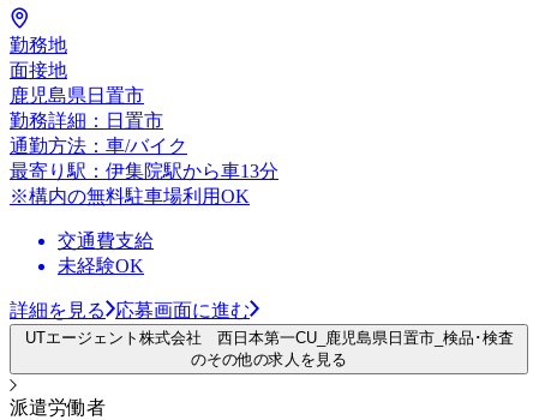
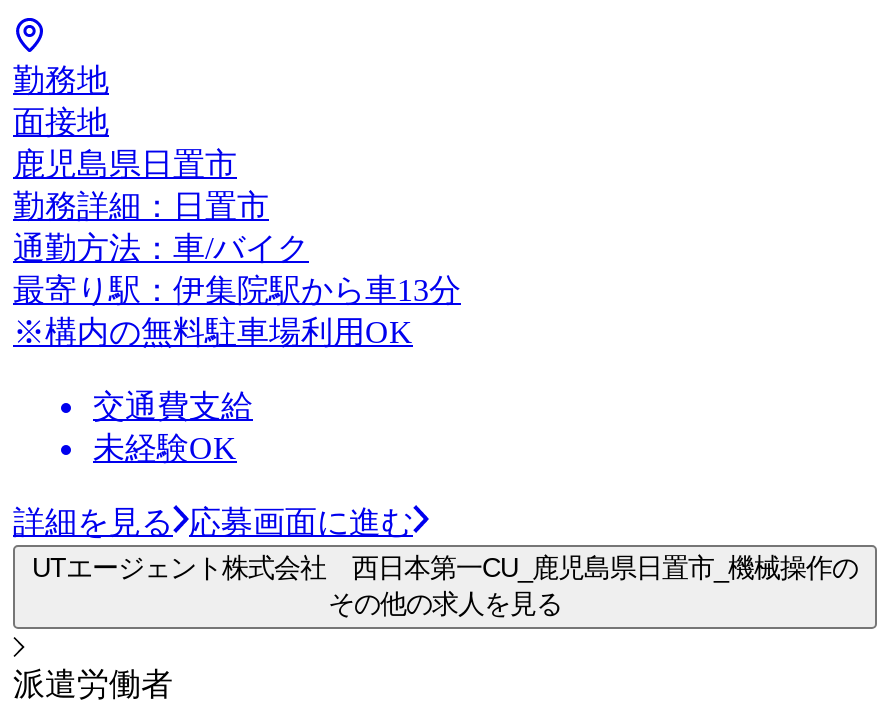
- UTエージェント株式会社 西日本第一CU_鹿児島県日置市_検品･検査
- のその他の求人を見る
+ UTエージェント株式会社 西日本第一CU_鹿児島県日置市_機械操作の
+ その他の求人を見る
